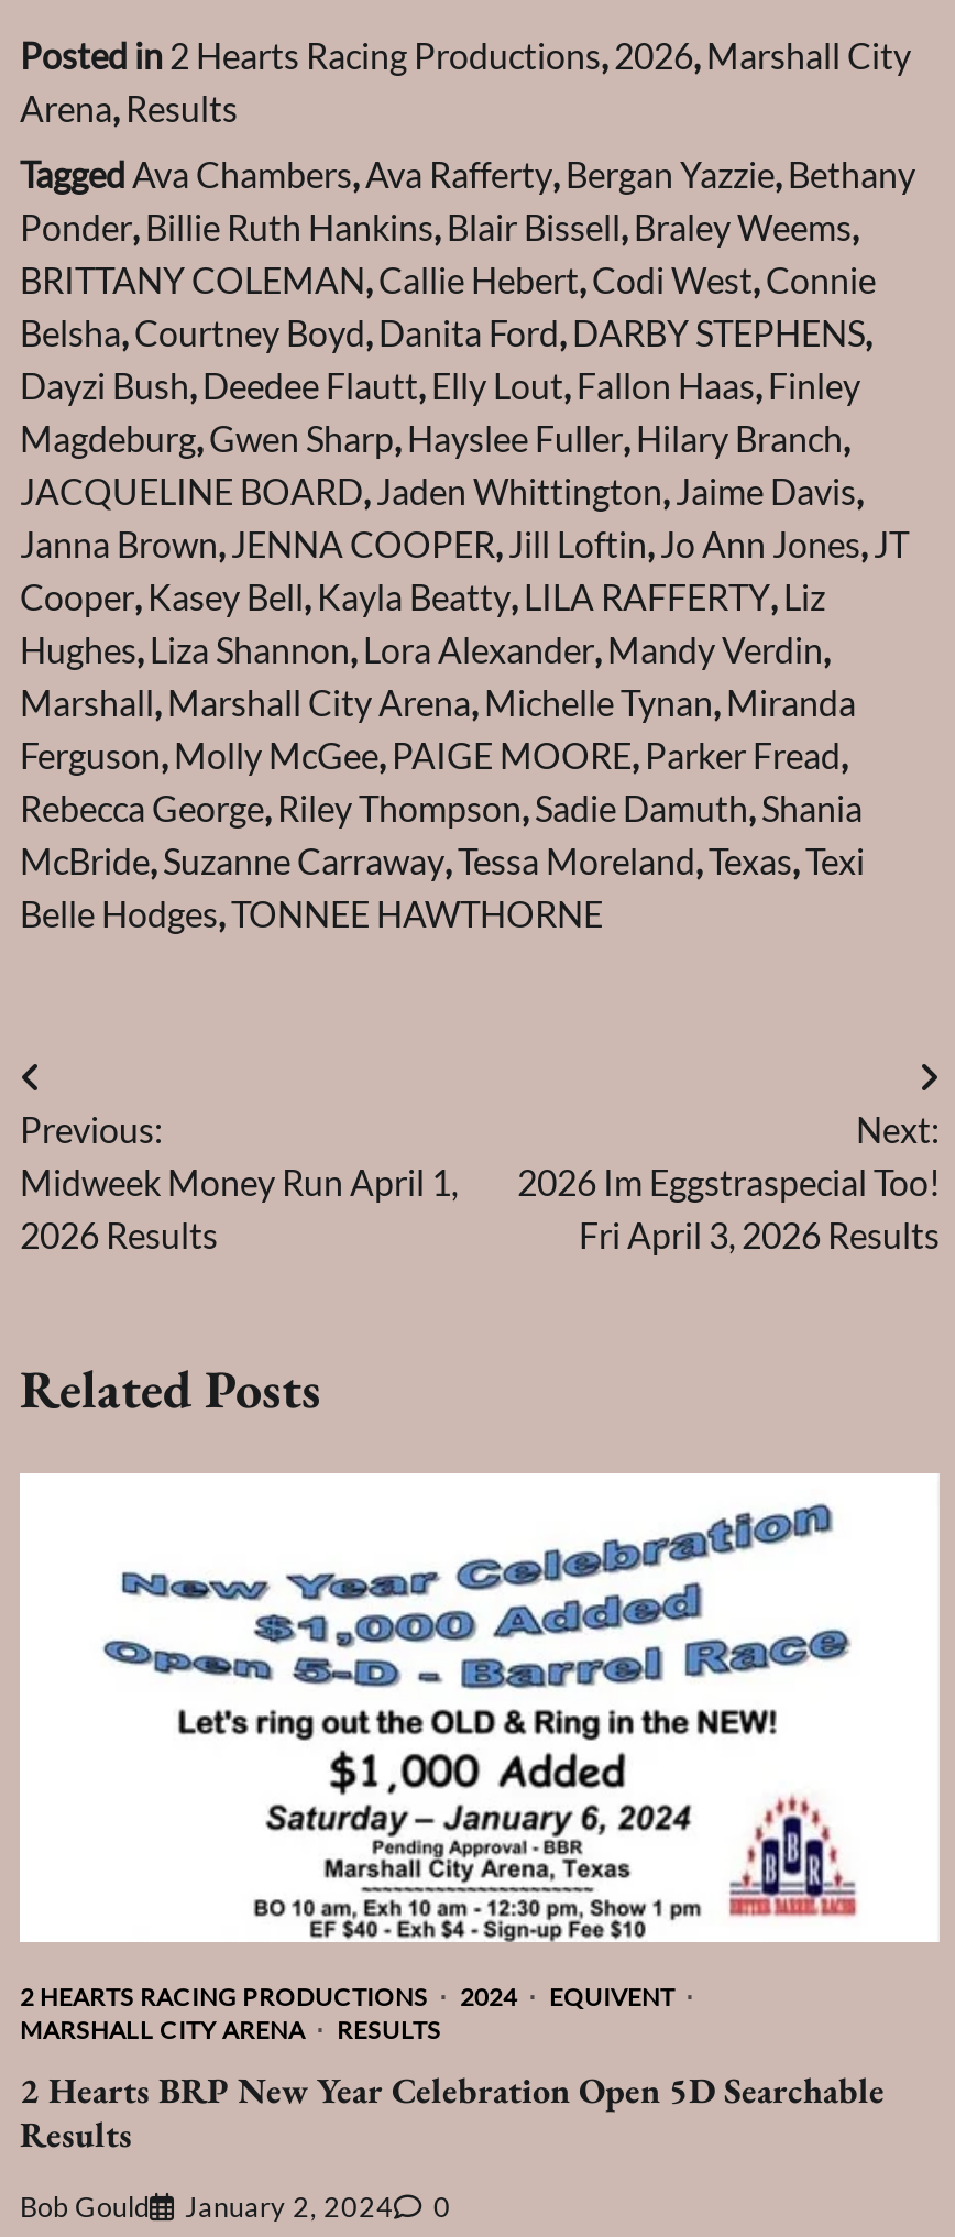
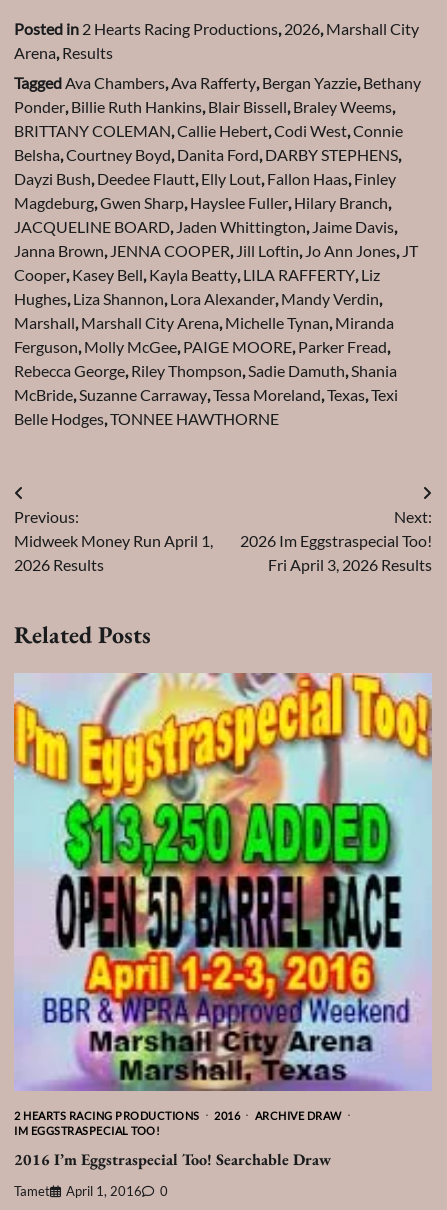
- [image]
- 2024
- EQUIVENT
- MARSHALL CITY ARENA
- RESULTS
+ [image]
+ 2016
+ ARCHIVE DRAW
+ IM EGGSTRASPECIAL TOO!

moved down: 2 HEARTS RACING PRODUCTIONS

- 2 Hearts BRP New Year Celebration Open 5D Searchable
- Results
+ 2016 I’m Eggstraspecial Too! Searchable Draw

- Bob Gould
- January 2, 2024
+ Tamet
+ April 1, 2016
